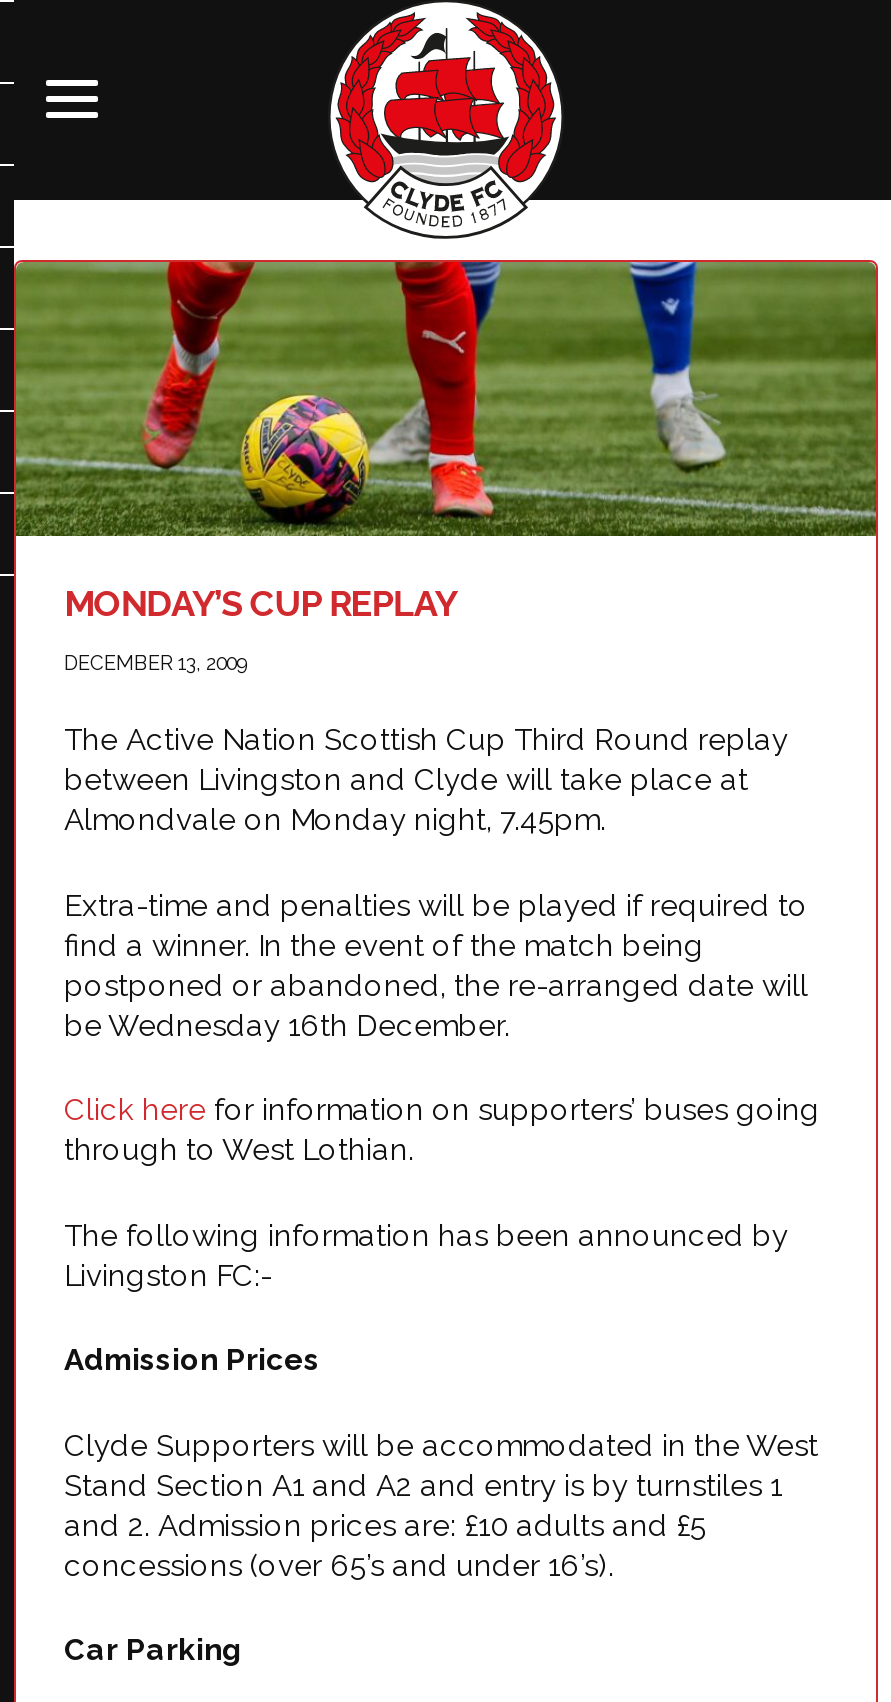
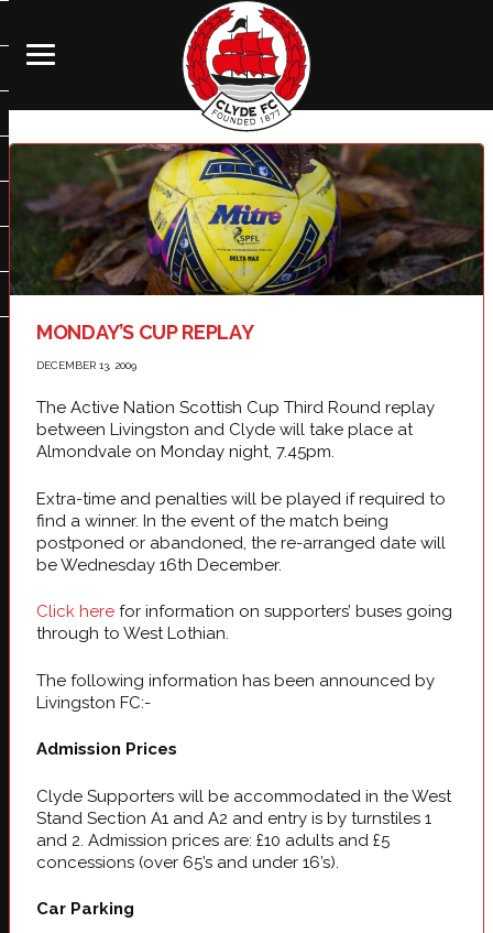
- [image]
+ [image]
